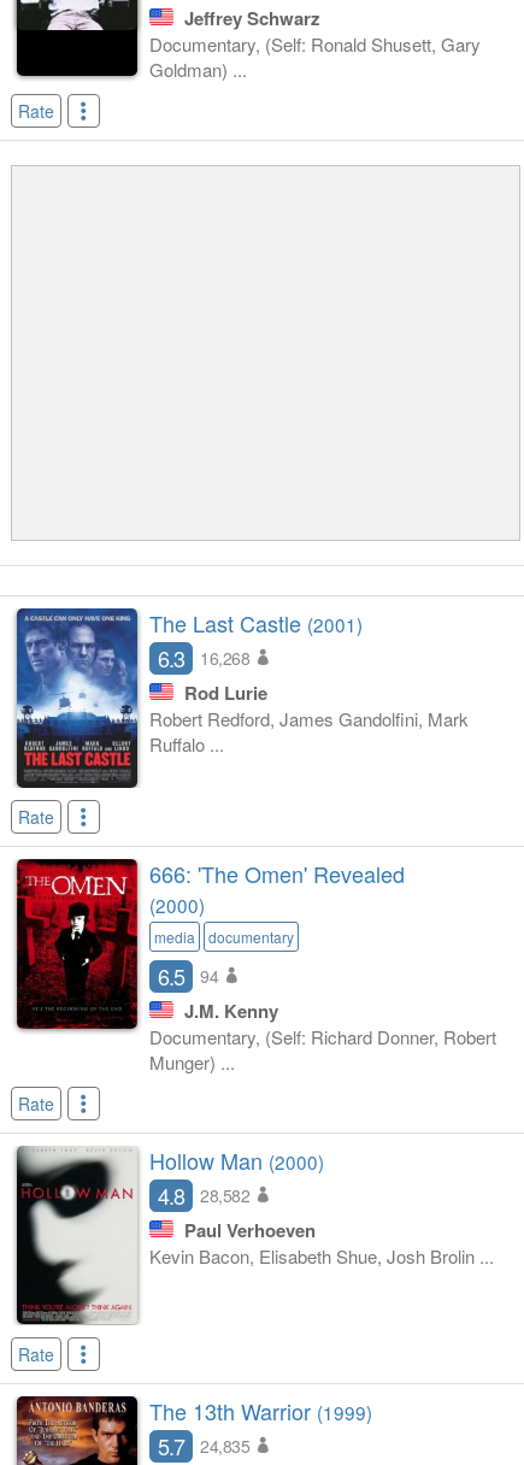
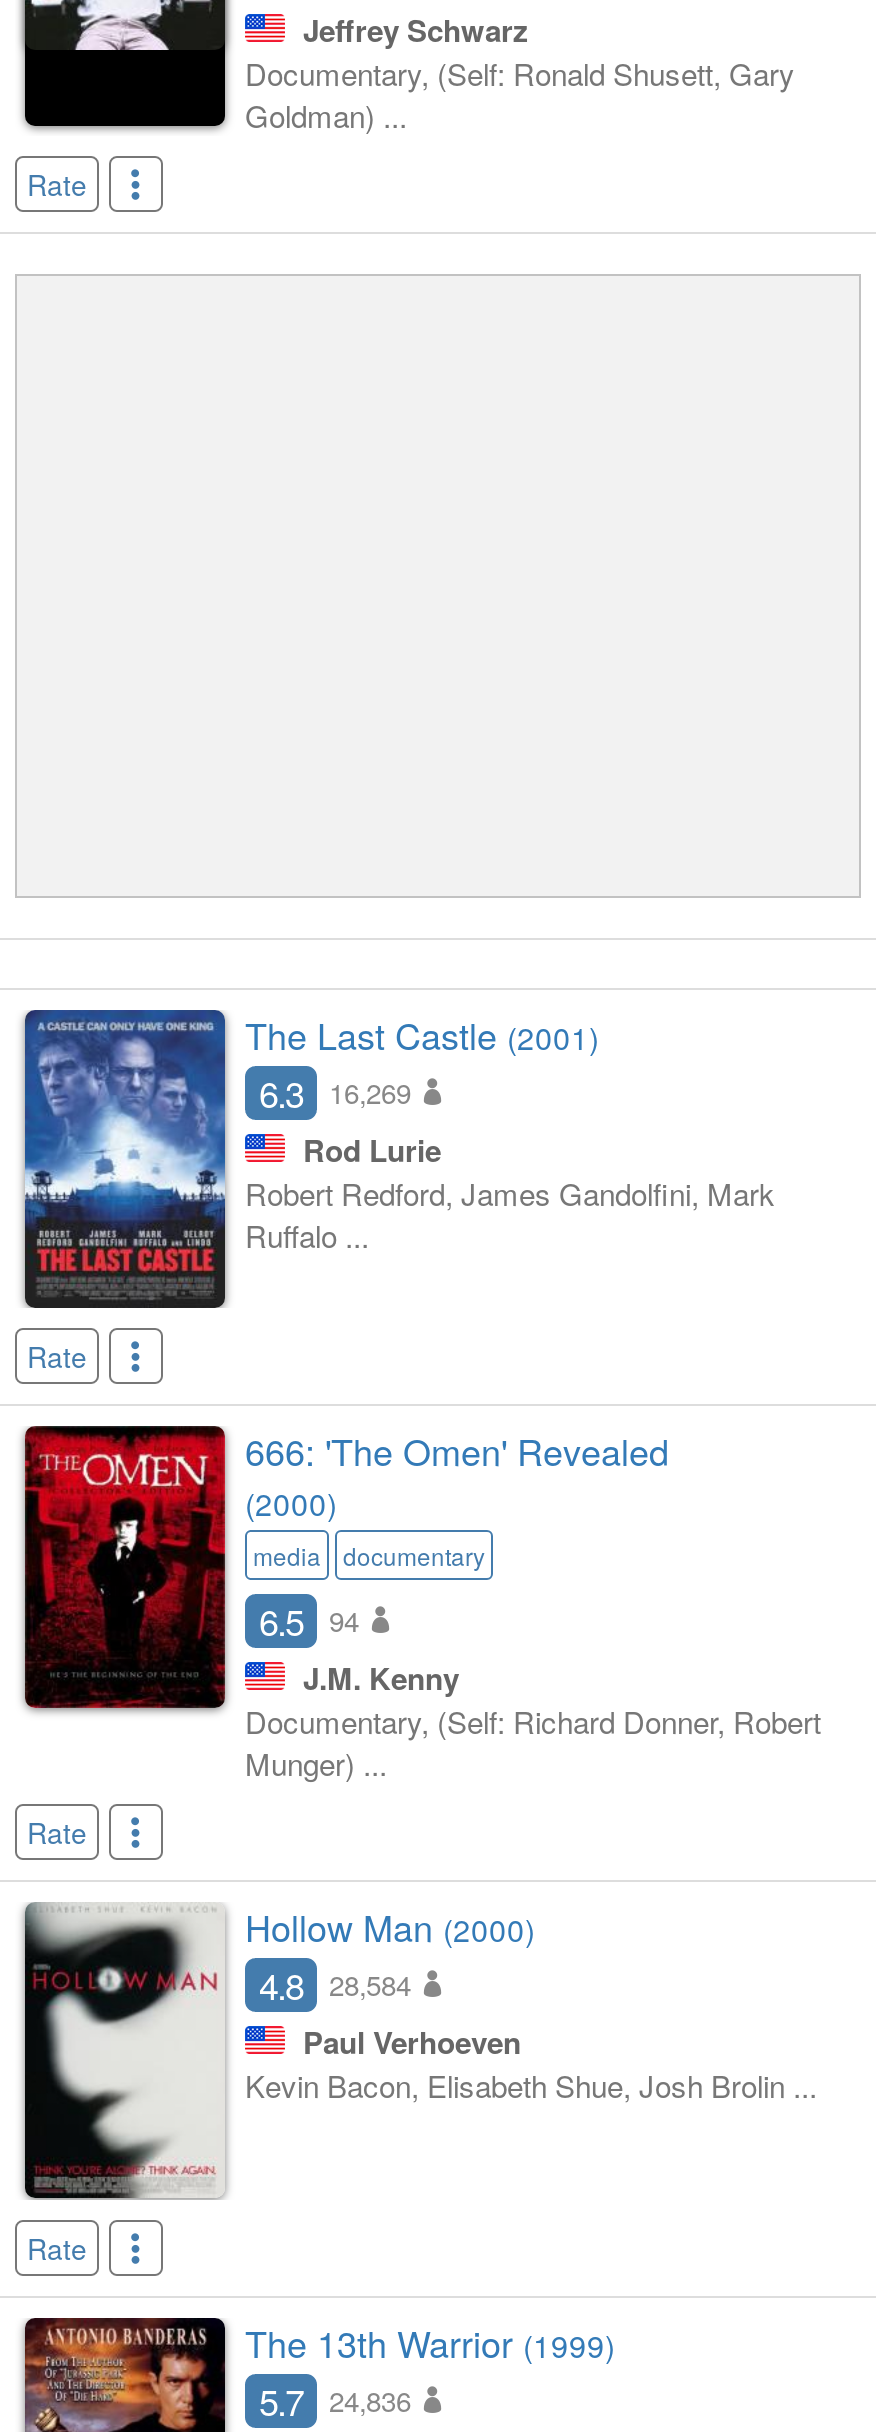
- 6.3 16,268
+ 6.3 16,269

- 4.8 28,582
+ 4.8 28,584

- 5.7 24,835
+ 5.7 24,836
